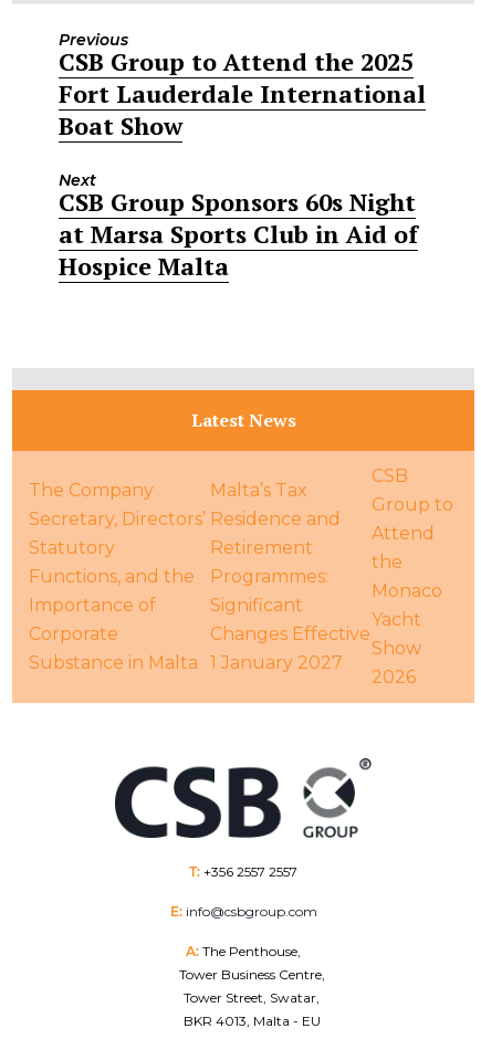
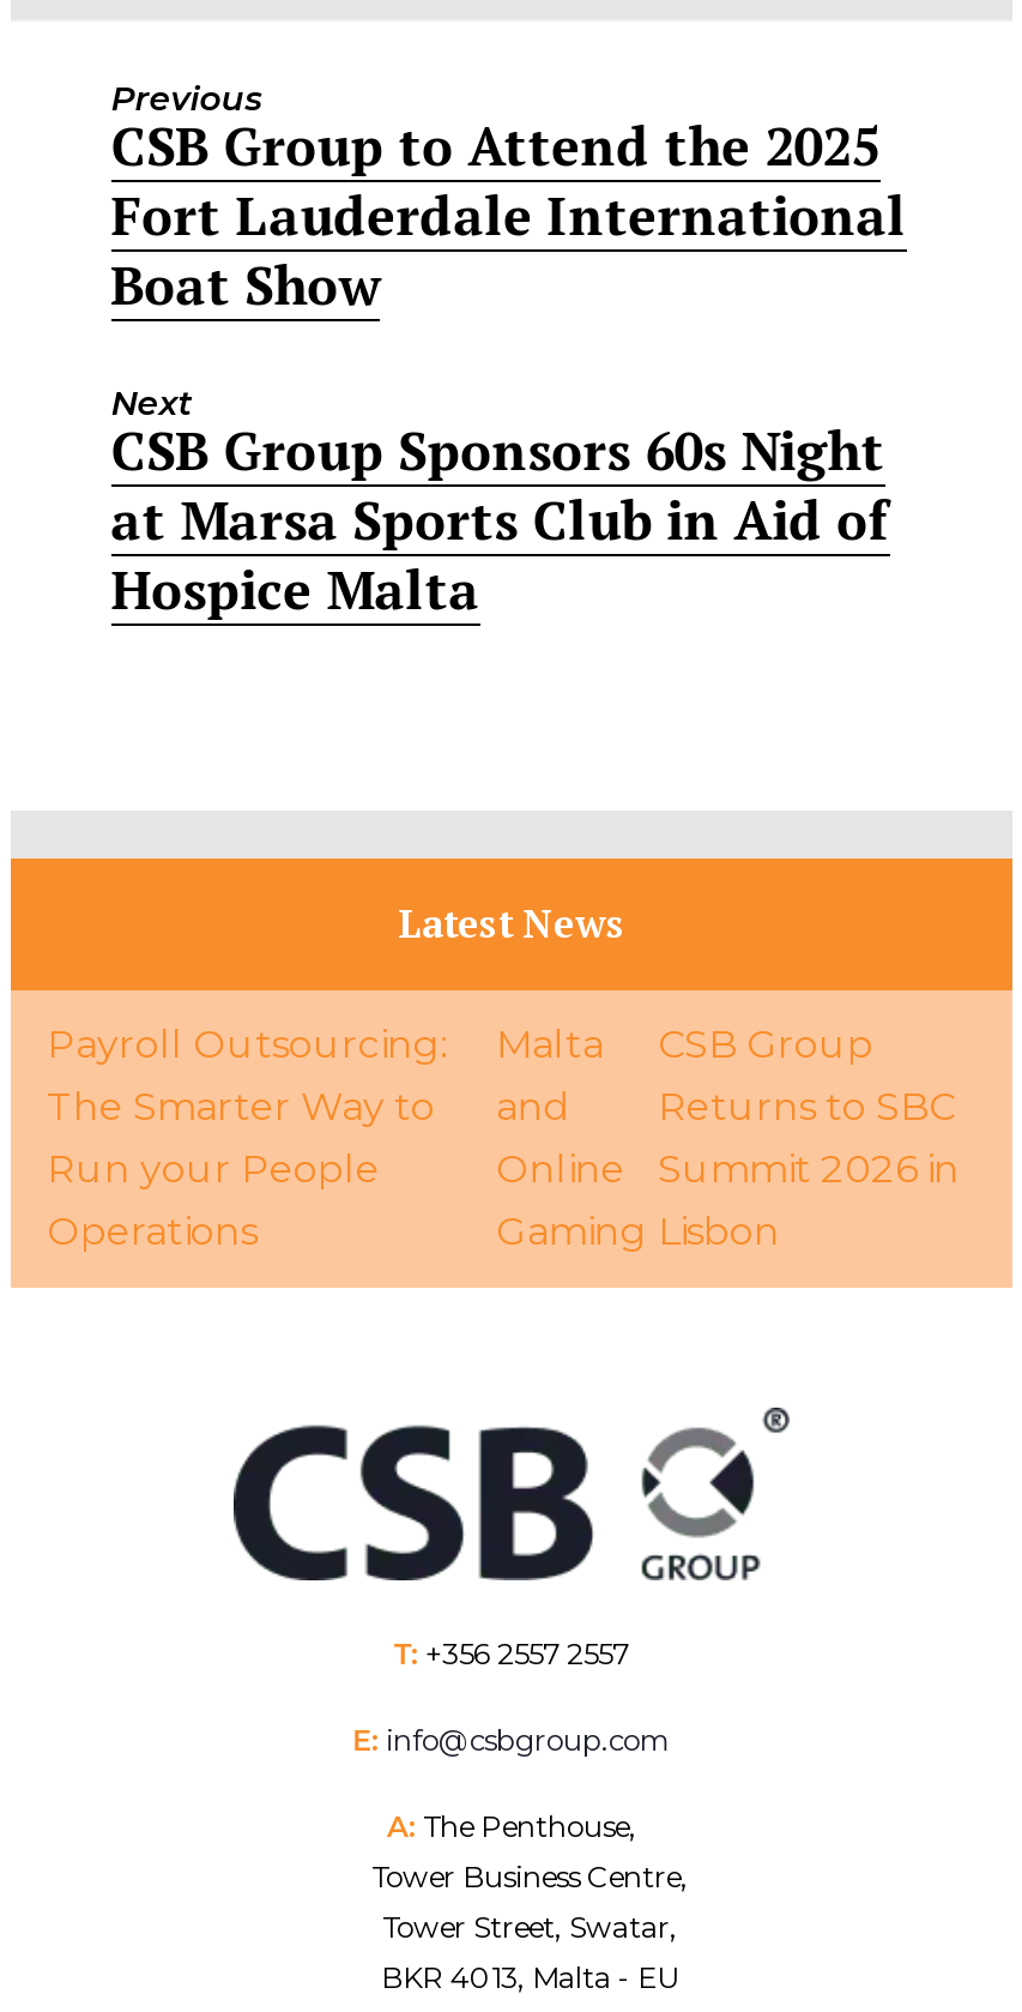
- CSB
- Group to
- Attend
- the
- Monaco
- Yacht
- Show
- 2026
+ CSB Group
+ Returns to SBC
+ Summit 2026 in
+ Lisbon

- The Company
- Secretary, Directors’
- Statutory
- Functions, and the
- Importance of
- Corporate
- Substance in Malta
+ Payroll Outsourcing:
+ The Smarter Way to
+ Run your People
+ Operations

- Malta’s Tax
- Residence and
- Retirement
- Programmes:
- Significant
- Changes Effective
- 1 January 2027
+ Malta
+ and
+ Online
+ Gaming
